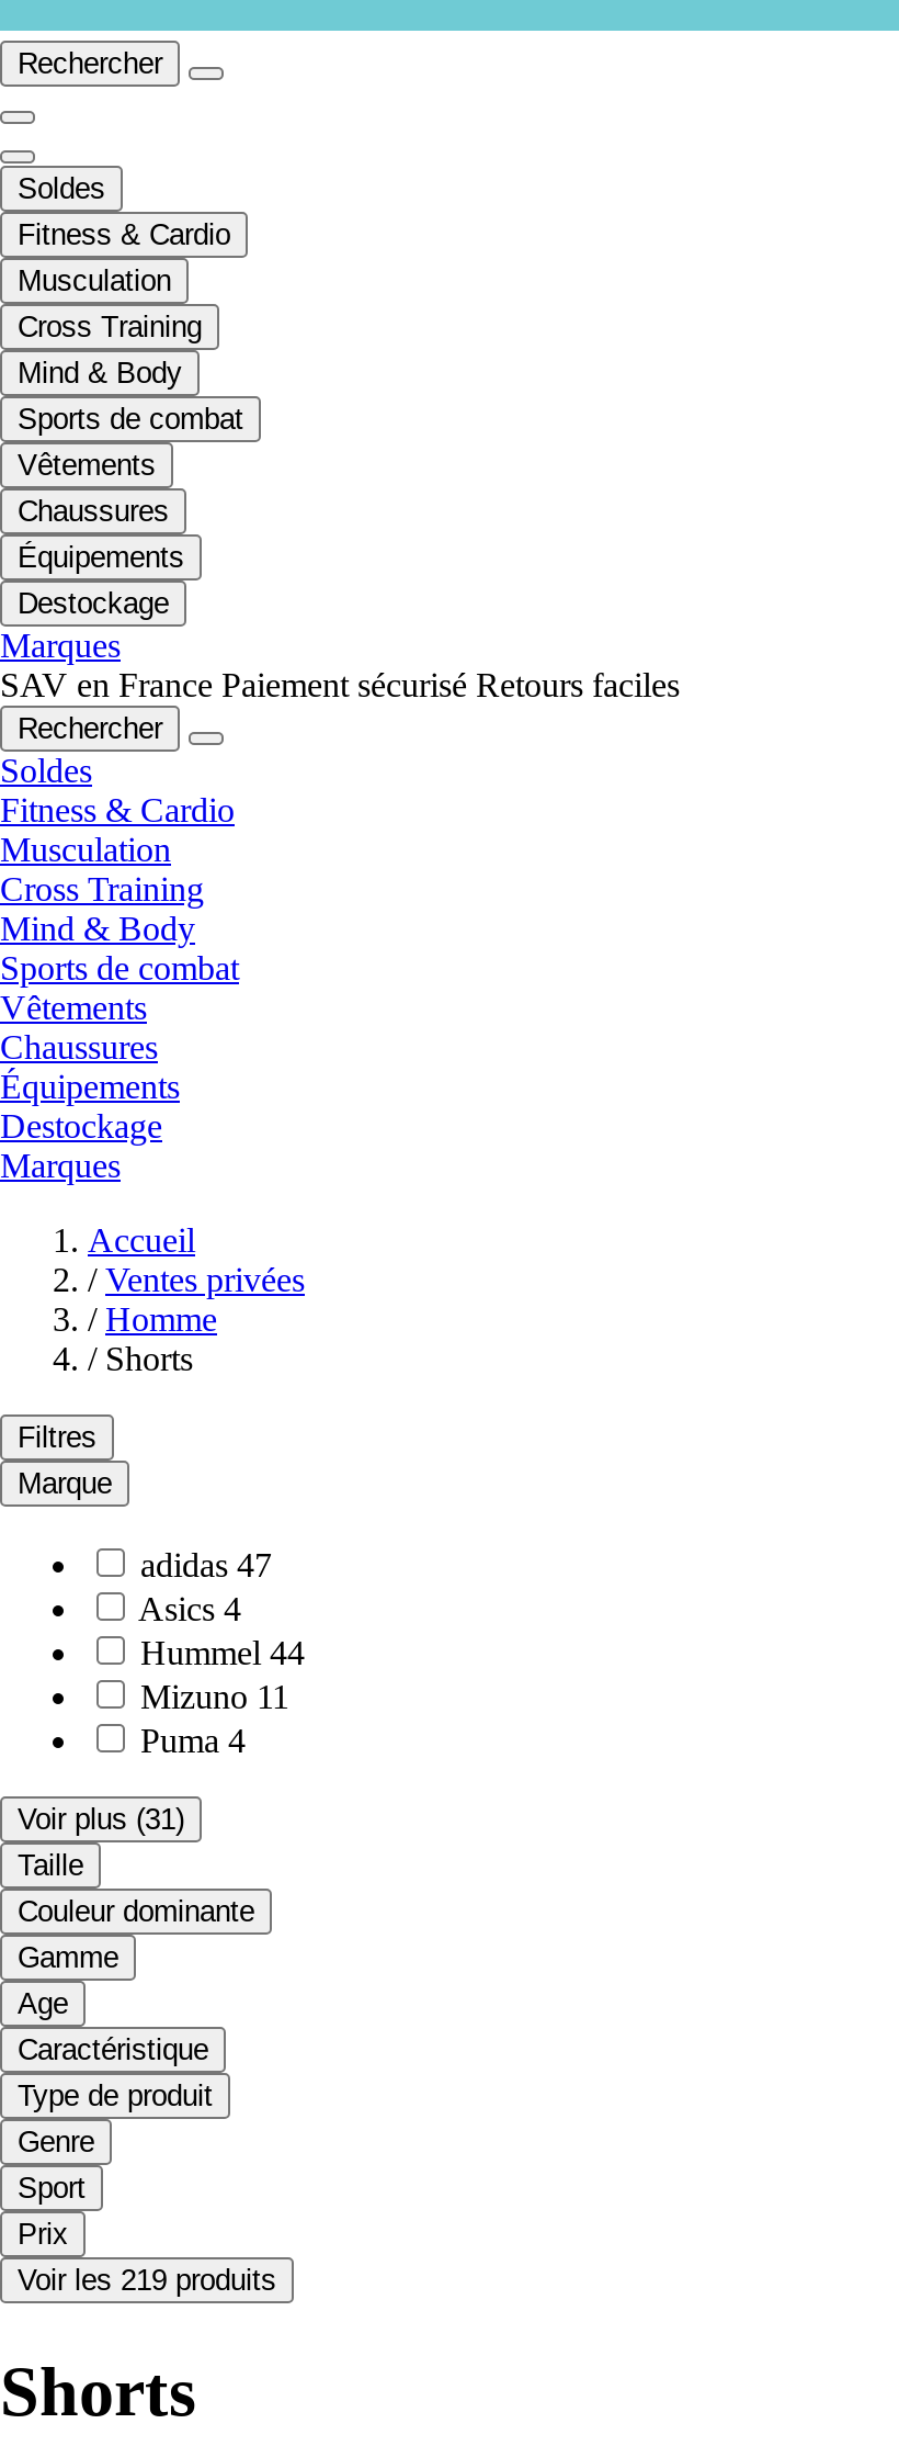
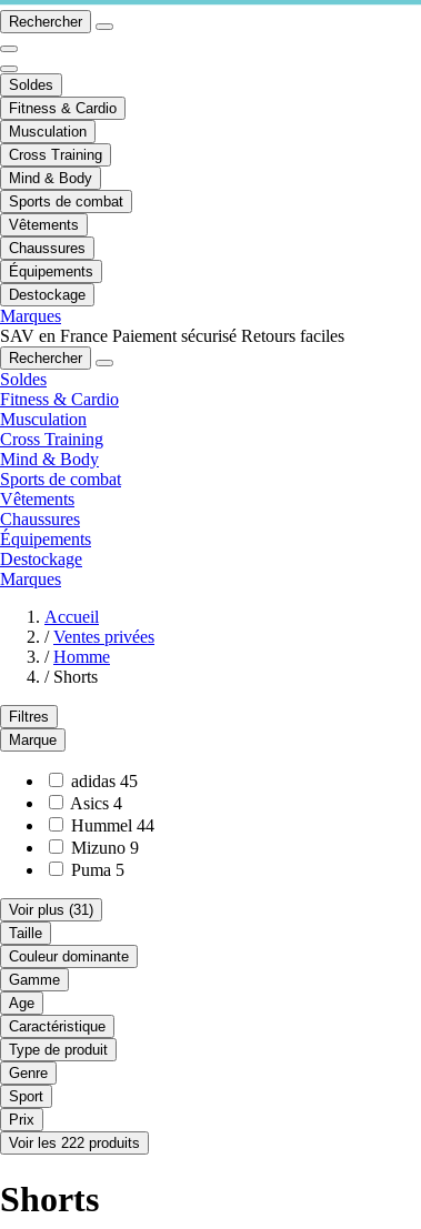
- adidas 47
+ adidas 45

- Mizuno 11
+ Mizuno 9

- Puma 4
+ Puma 5

- Voir les 219 produits
+ Voir les 222 produits
